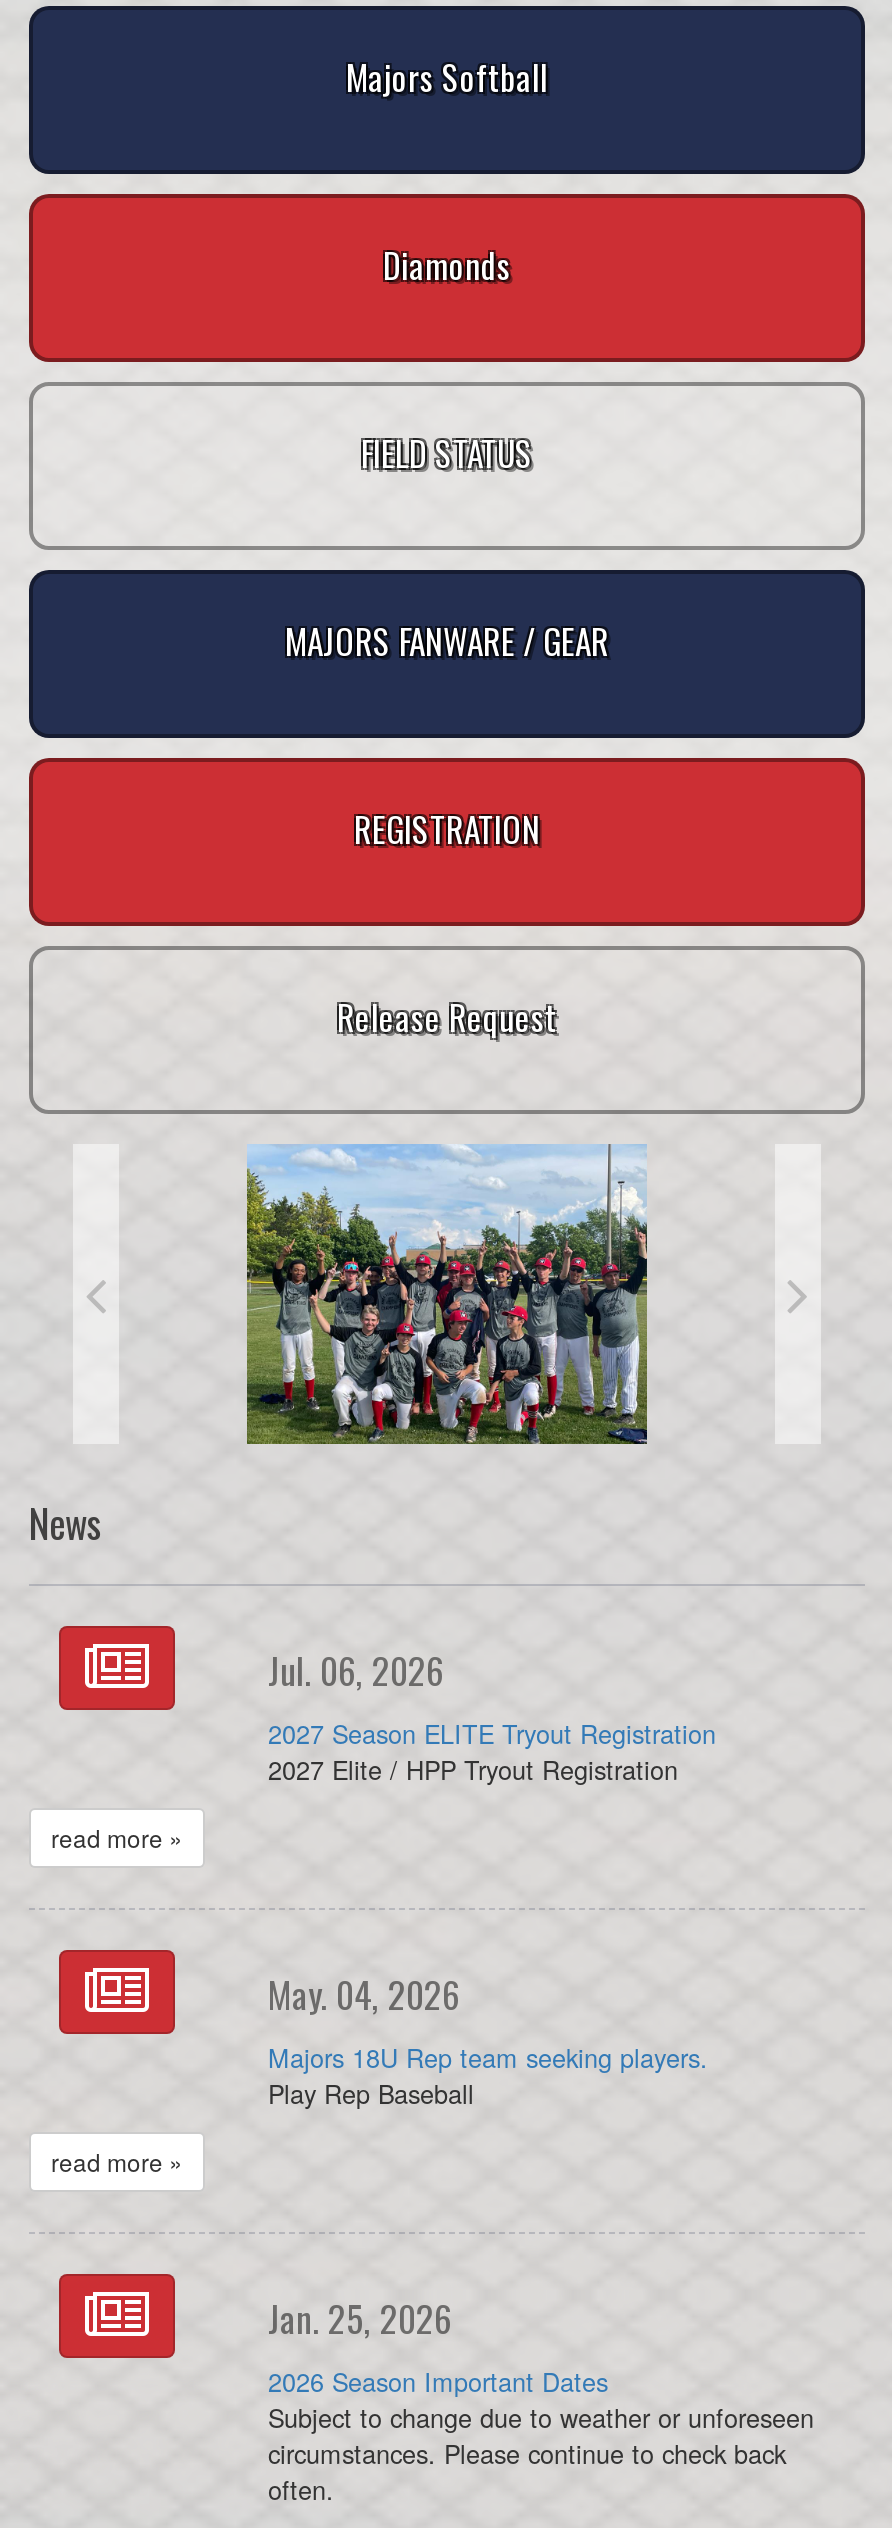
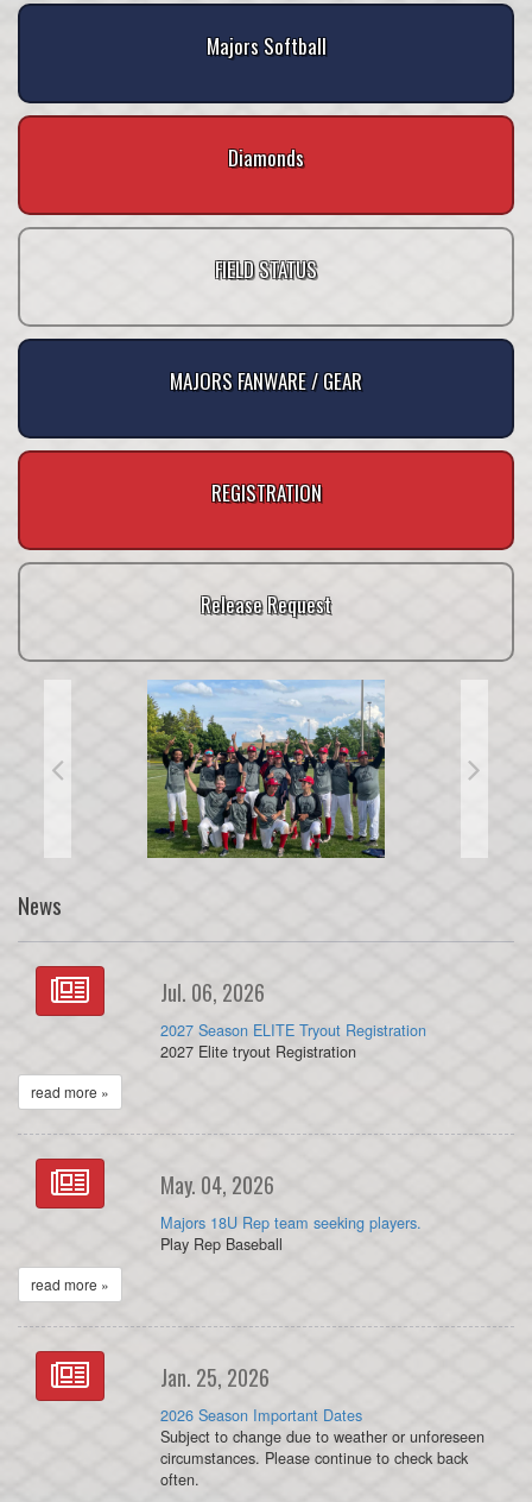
- 2027 Elite / HPP Tryout Registration
+ 2027 Elite tryout Registration
